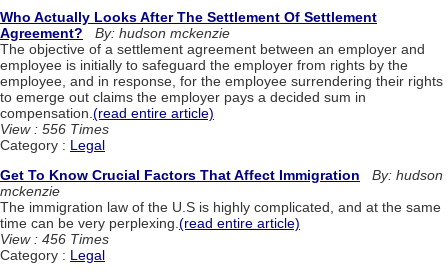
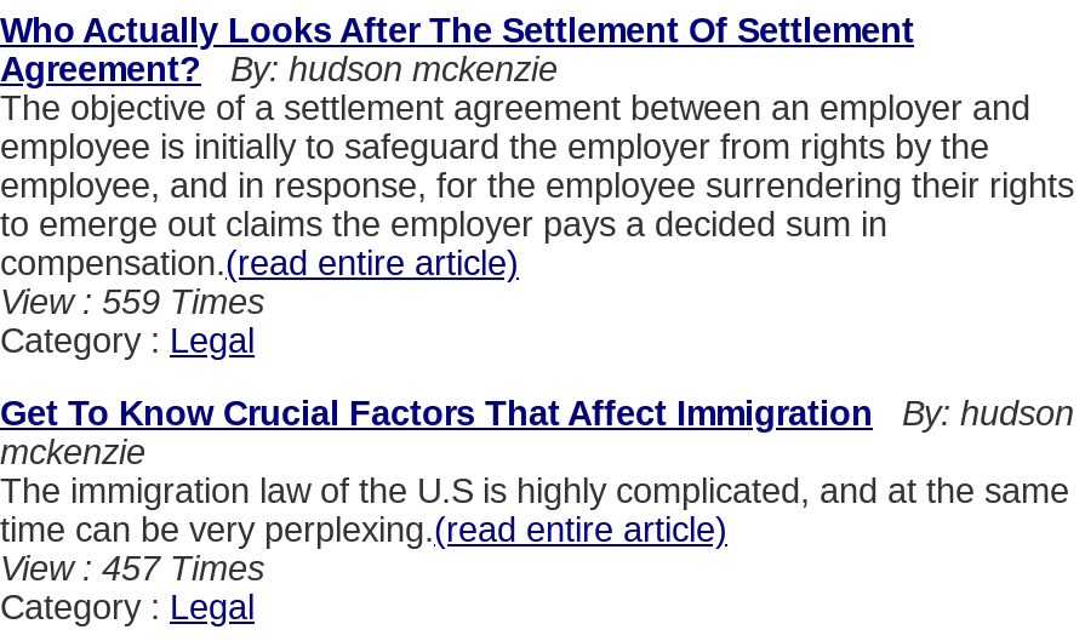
- View : 556 Times
+ View : 559 Times

- View : 456 Times
+ View : 457 Times
